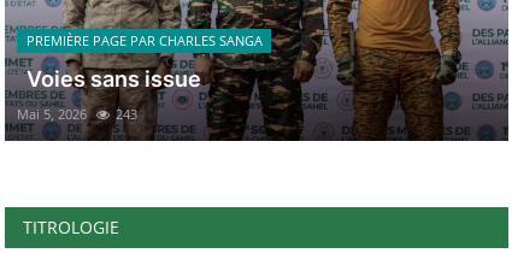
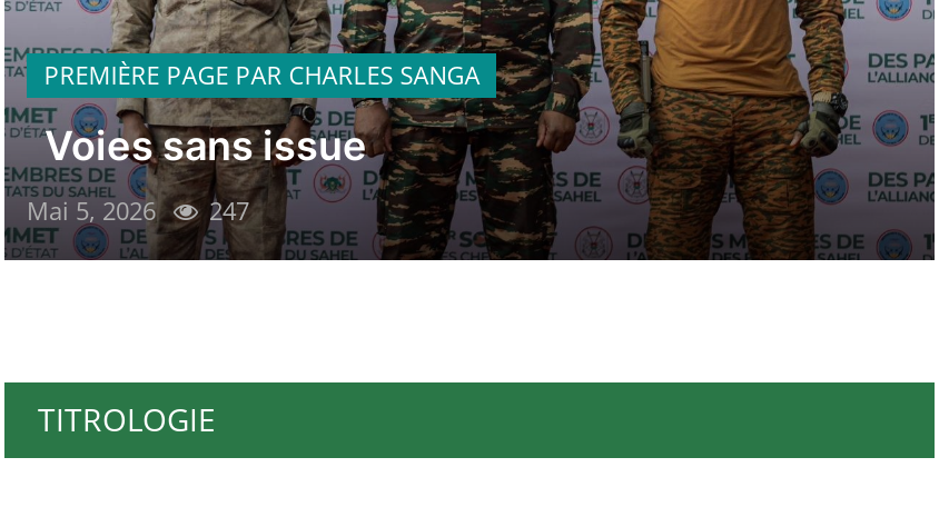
- Mai 5, 2026 243
+ Mai 5, 2026 247
